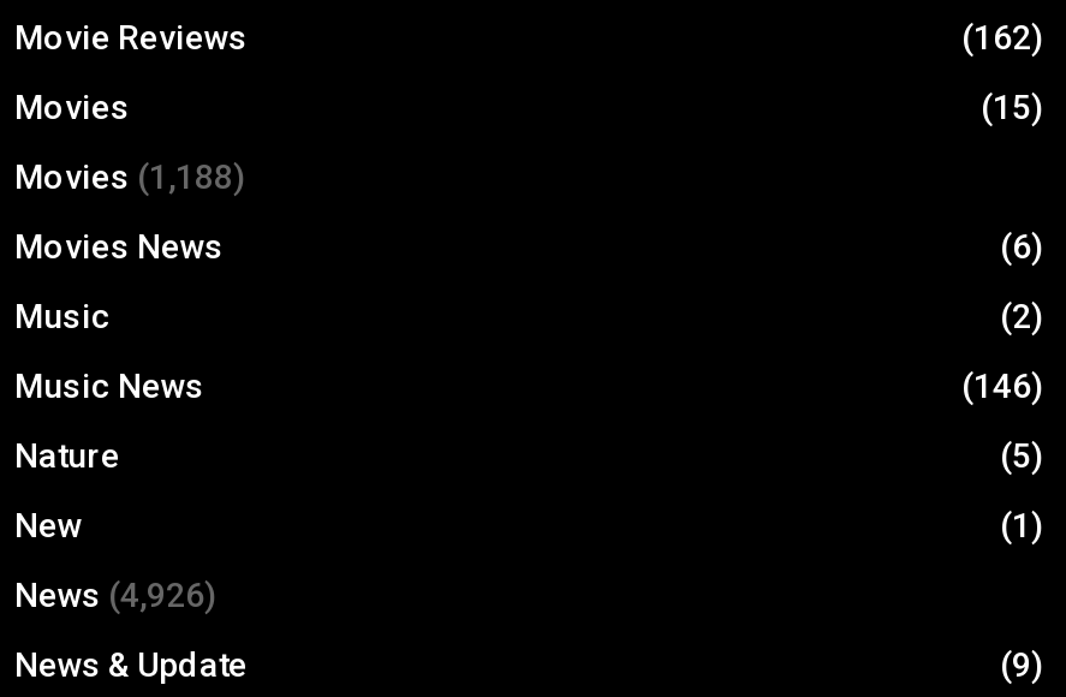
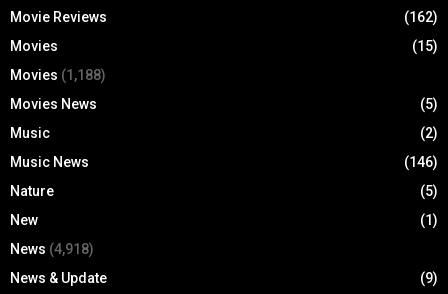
- (6)
+ (5)

- News (4,926)
+ News (4,918)
